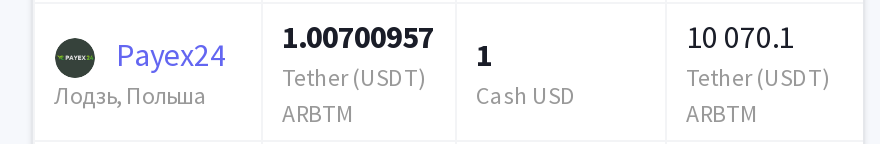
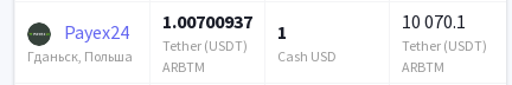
- Payex24 1.00700957 1
+ Payex24 1.00700937 1

- Лодзь, Польша
+ Гданьск, Польша
